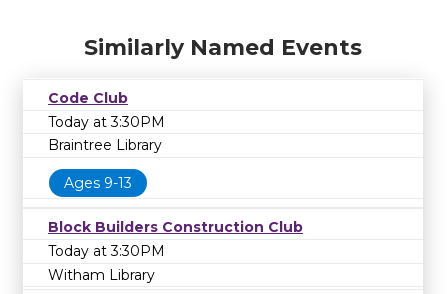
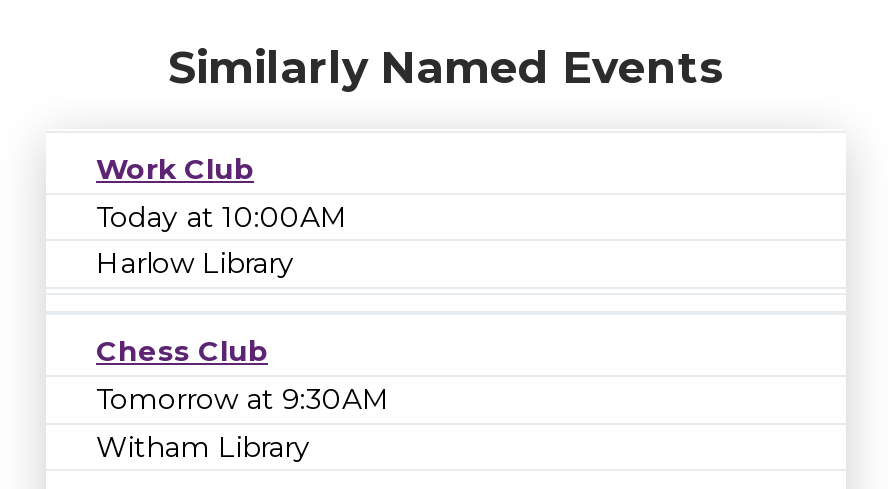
- Code Club
- Today at 3:30PM
- Braintree Library
- Ages 9-13
- Block Builders Construction Club
- Today at 3:30PM
+ Work Club
+ Today at 10:00AM
+ Harlow Library
+ Chess Club
+ Tomorrow at 9:30AM
